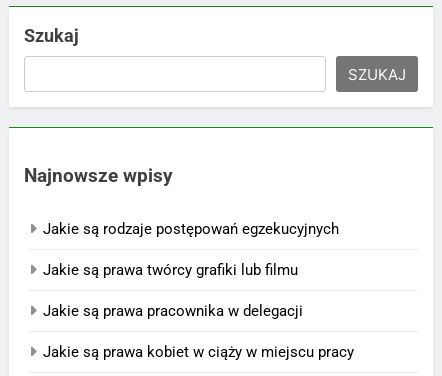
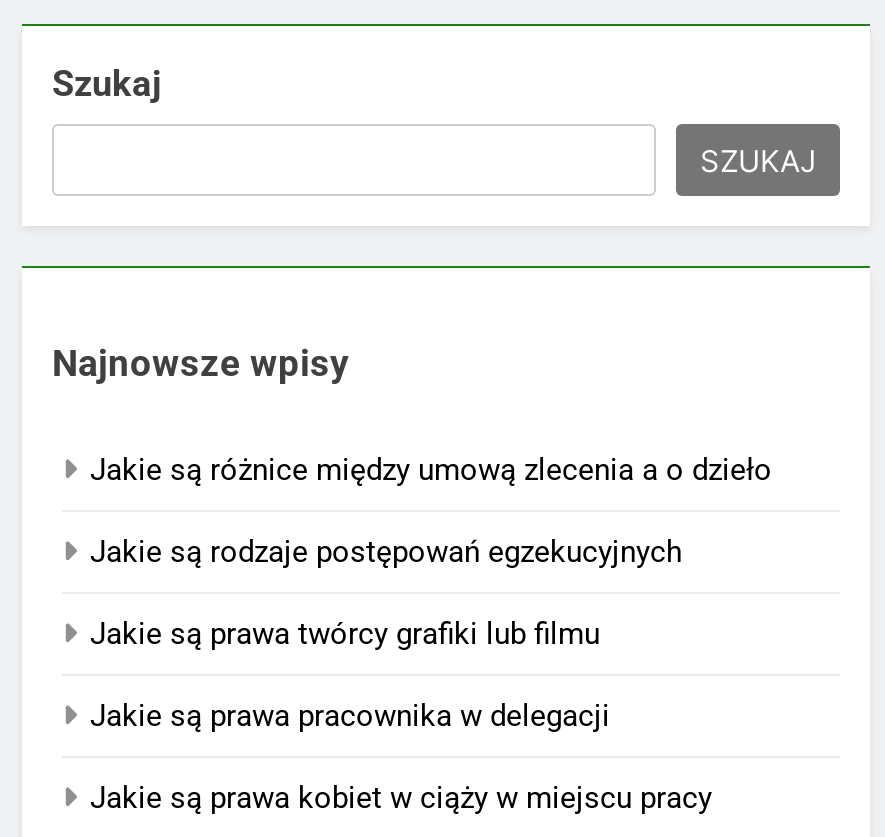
+ Jakie są różnice między umową zlecenia a o dzieło
